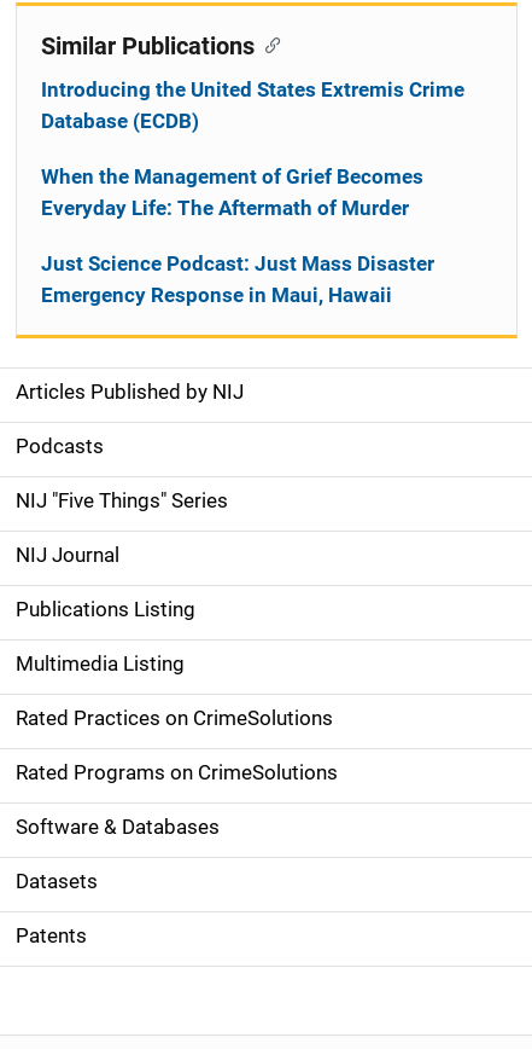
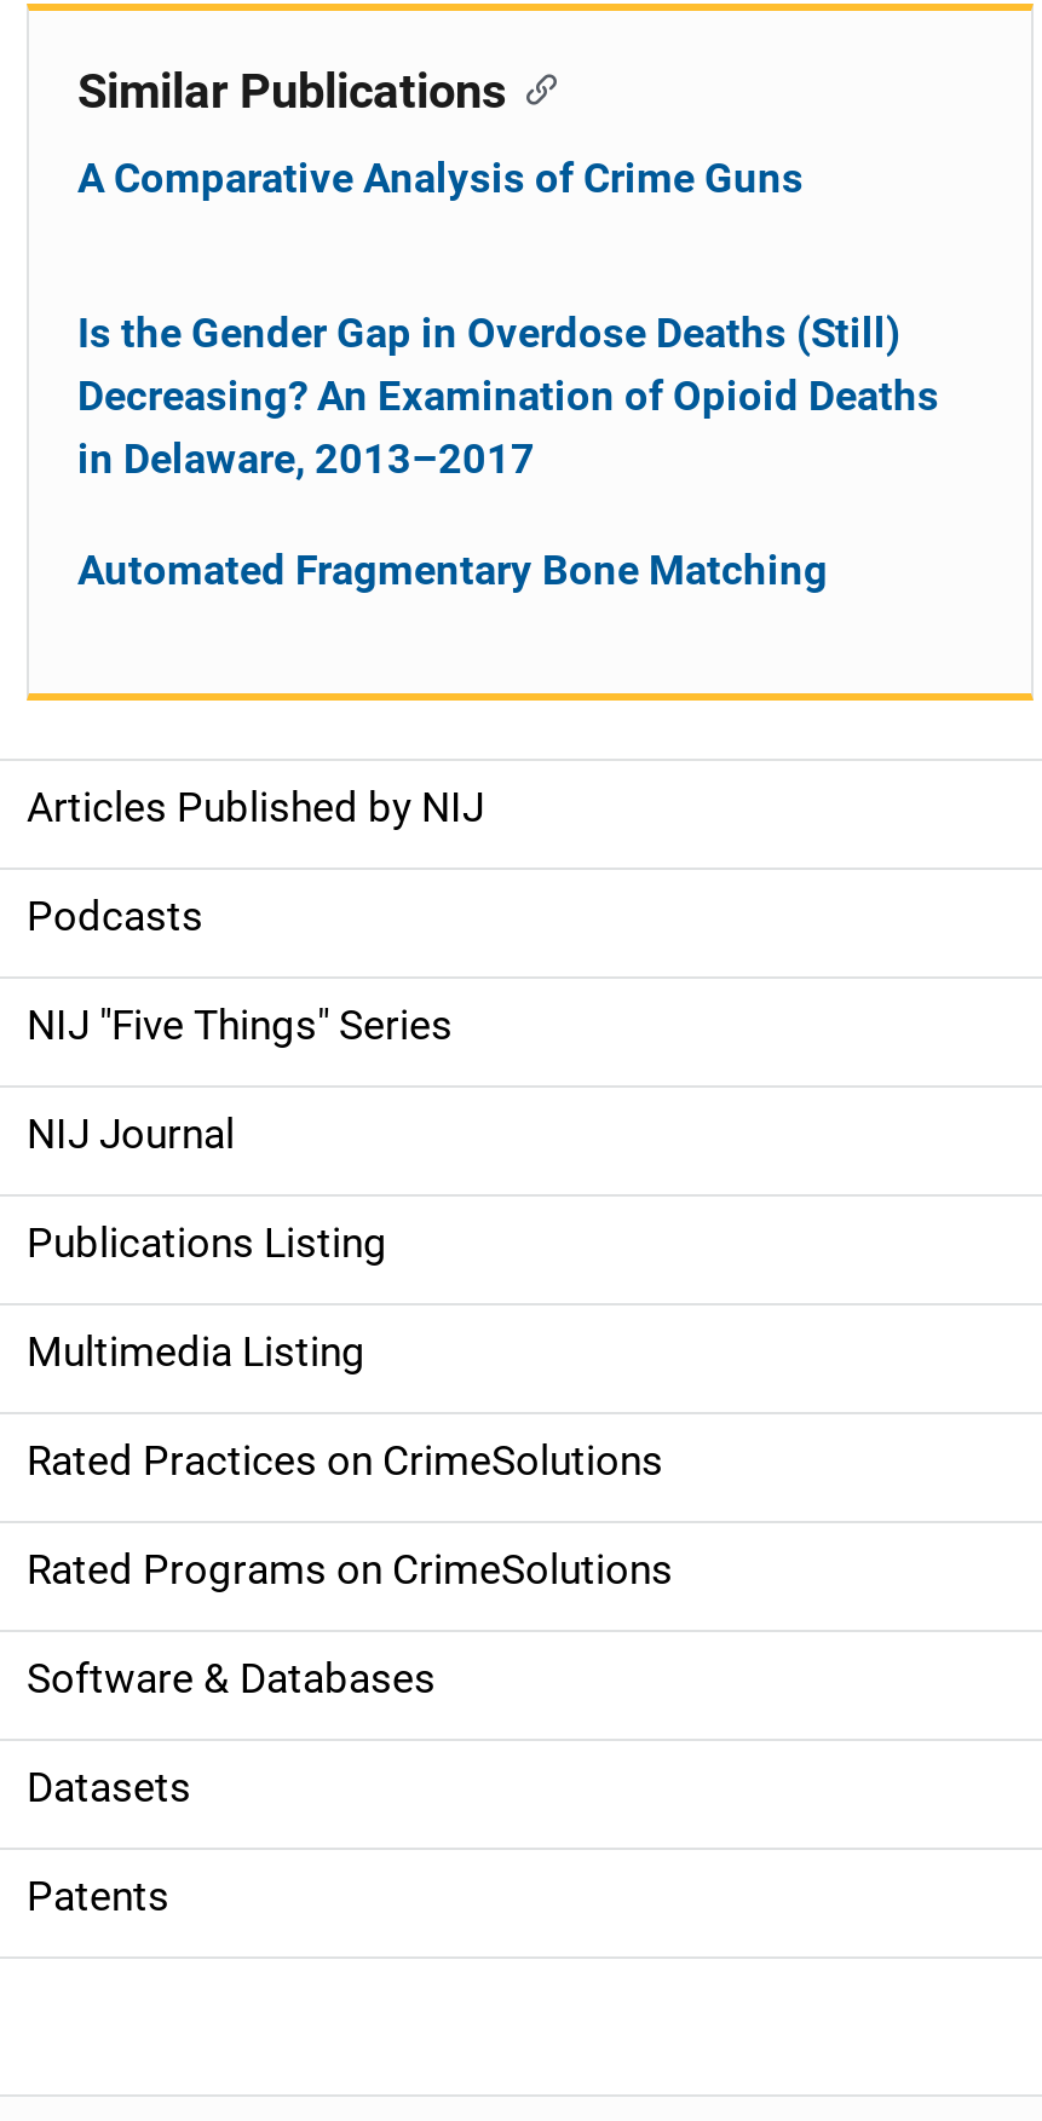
- Introducing the United States Extremis Crime
- Database (ECDB)
+ A Comparative Analysis of Crime Guns

- When the Management of Grief Becomes
- Everyday Life: The Aftermath of Murder
+ Is the Gender Gap in Overdose Deaths (Still)
+ Decreasing? An Examination of Opioid Deaths
+ in Delaware, 2013–2017

- Just Science Podcast: Just Mass Disaster
- Emergency Response in Maui, Hawaii
+ Automated Fragmentary Bone Matching
